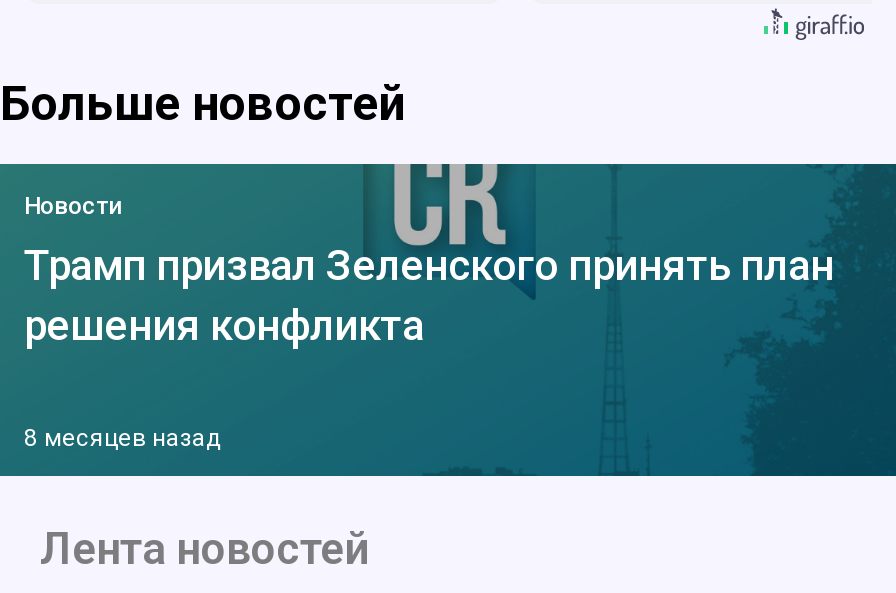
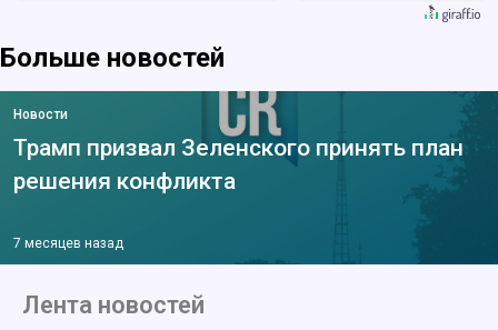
- 8 месяцев назад
+ 7 месяцев назад
